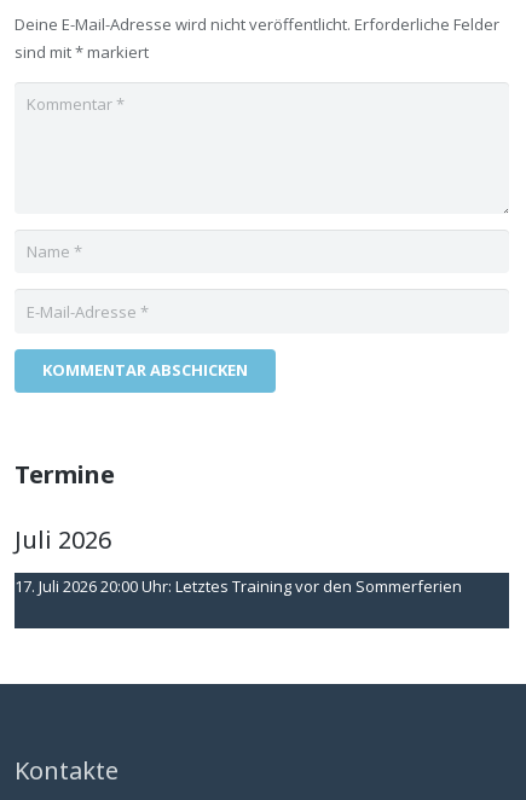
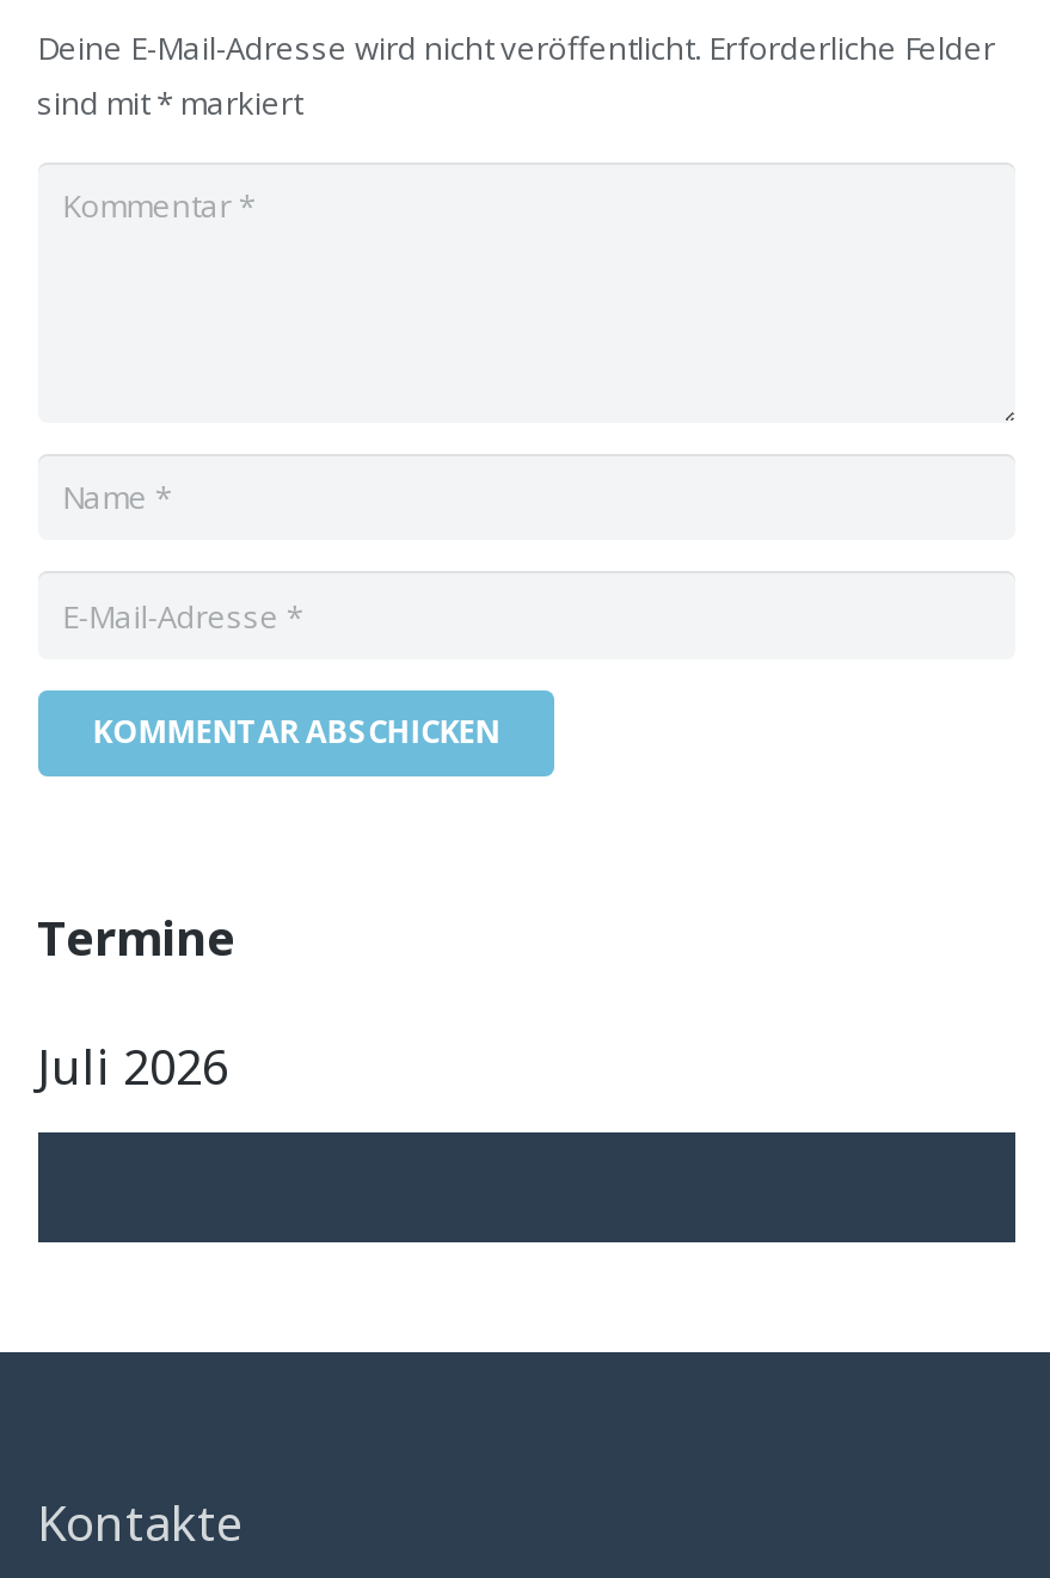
- 17. Juli 2026 20:00 Uhr: Letztes Training vor den Sommerferien
